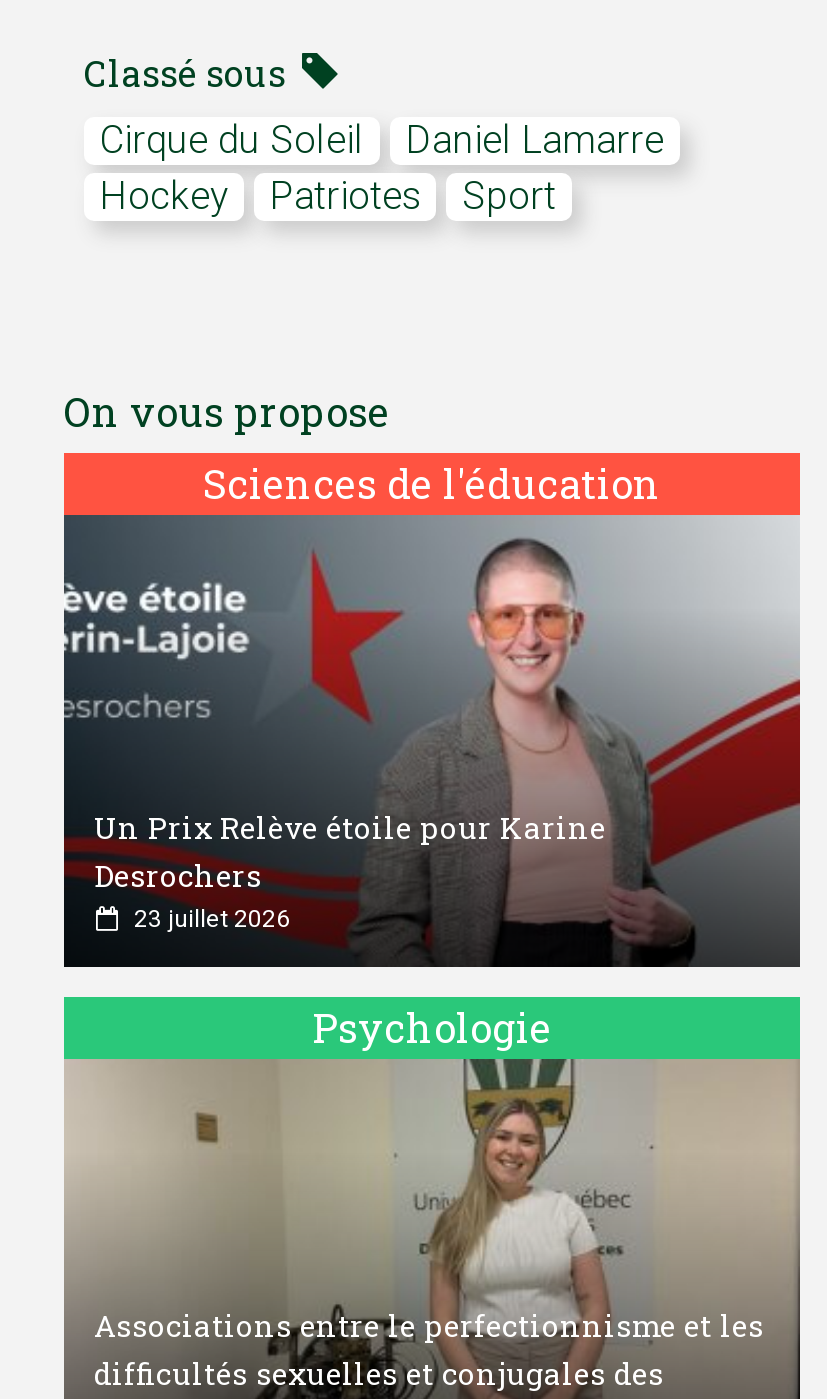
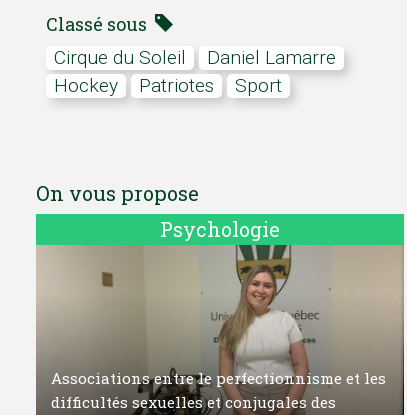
- [image]
- Sciences de l'éducation

- Un Prix Relève étoile pour Karine
- Desrochers
- 23 juillet 2026
